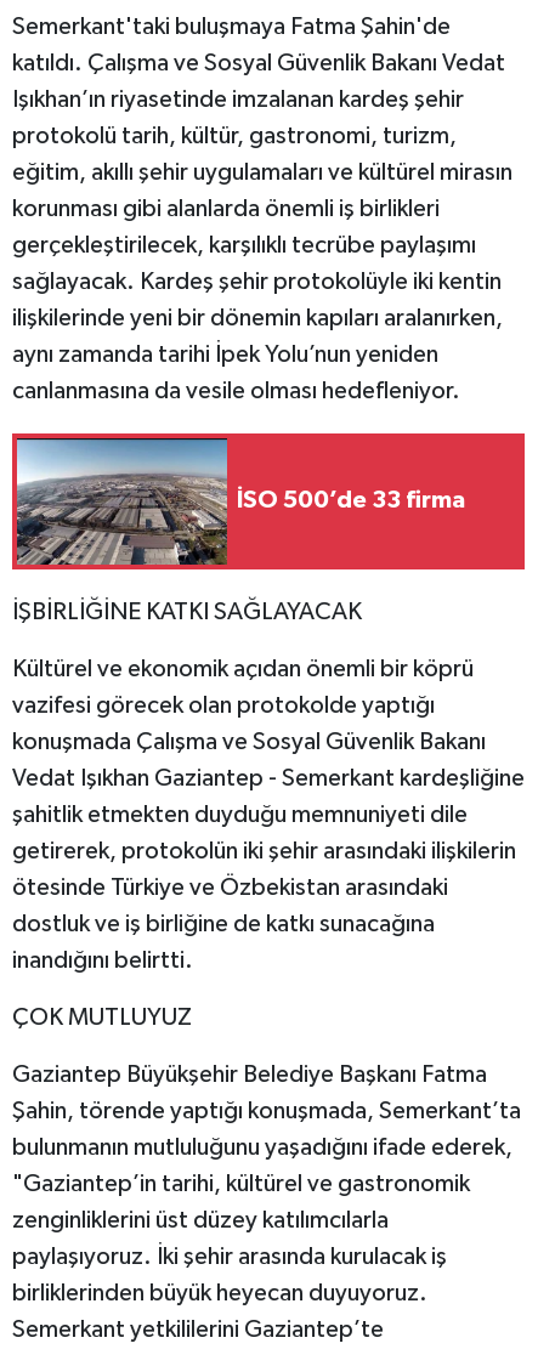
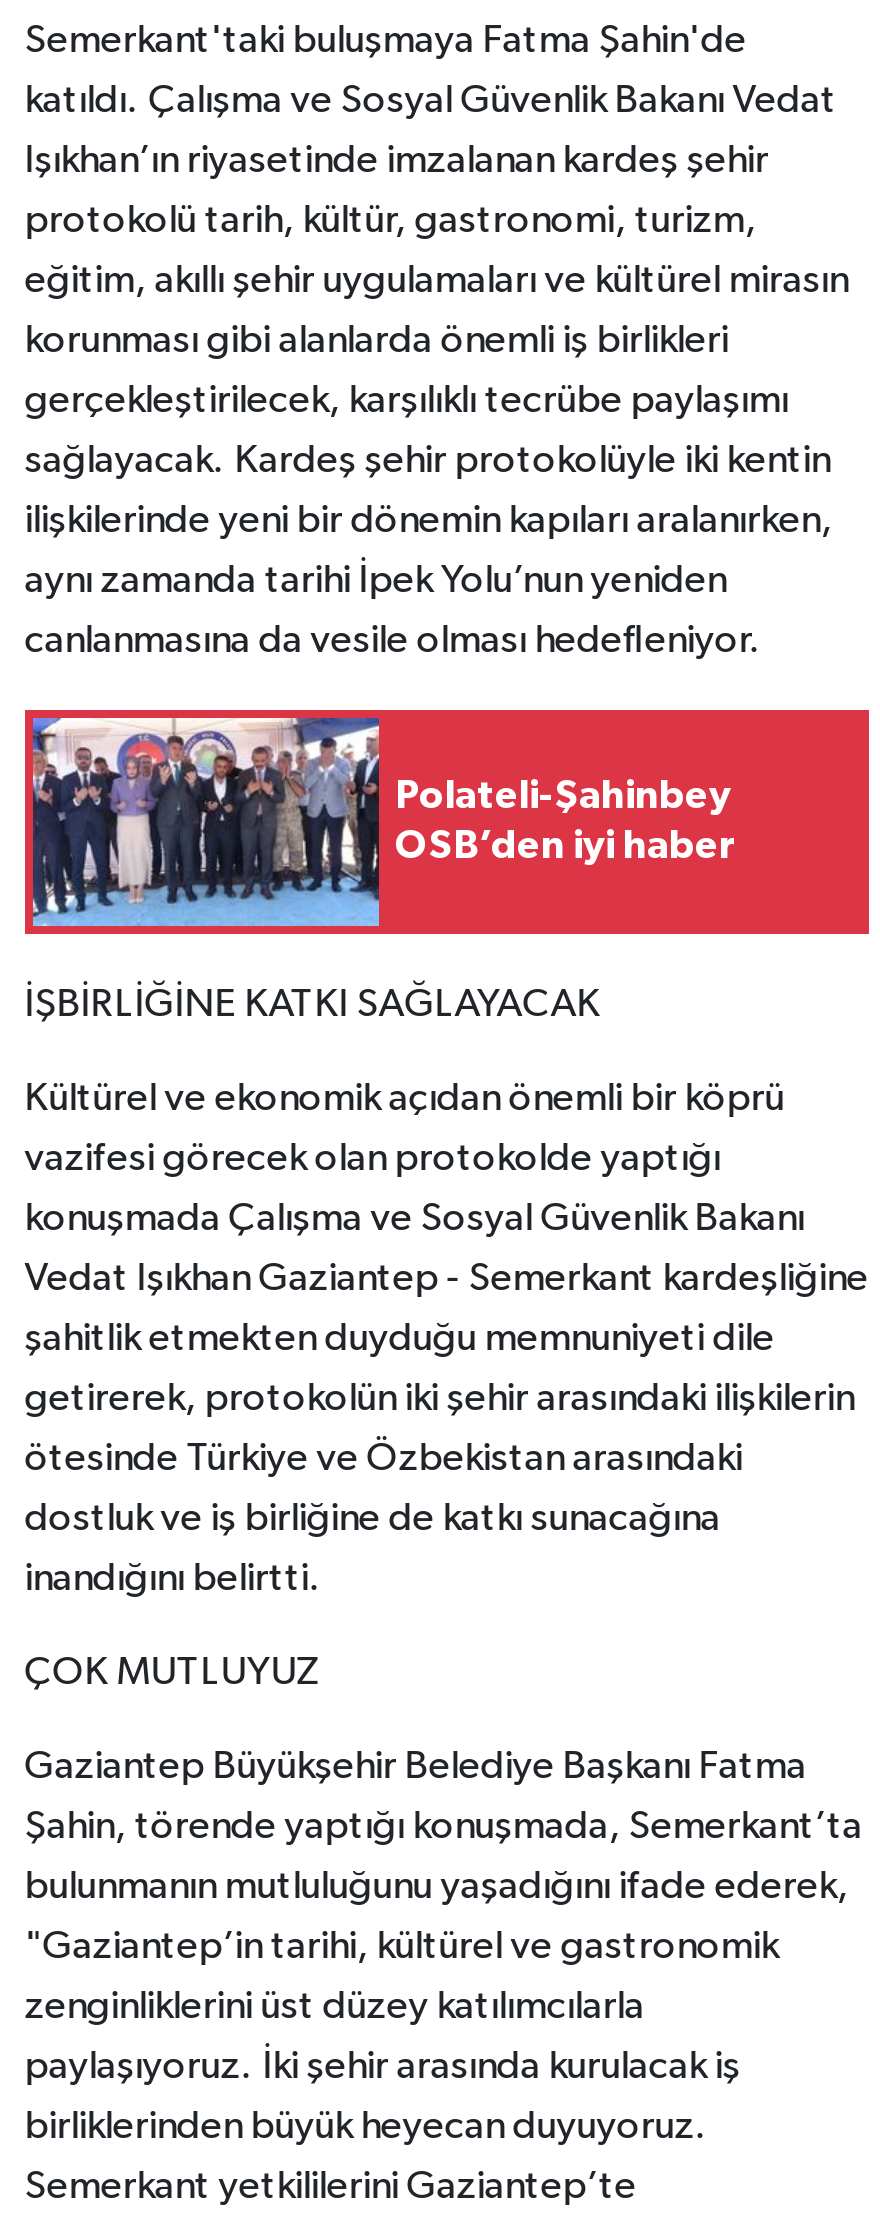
- [image]
- İSO 500’de 33 firma
+ [image]
+ Polateli-Şahinbey
+ OSB’den iyi haber
